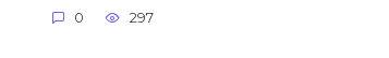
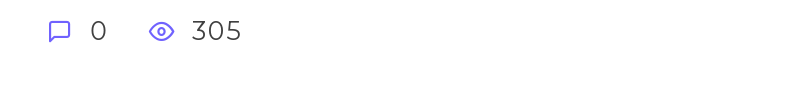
- 297
+ 305
